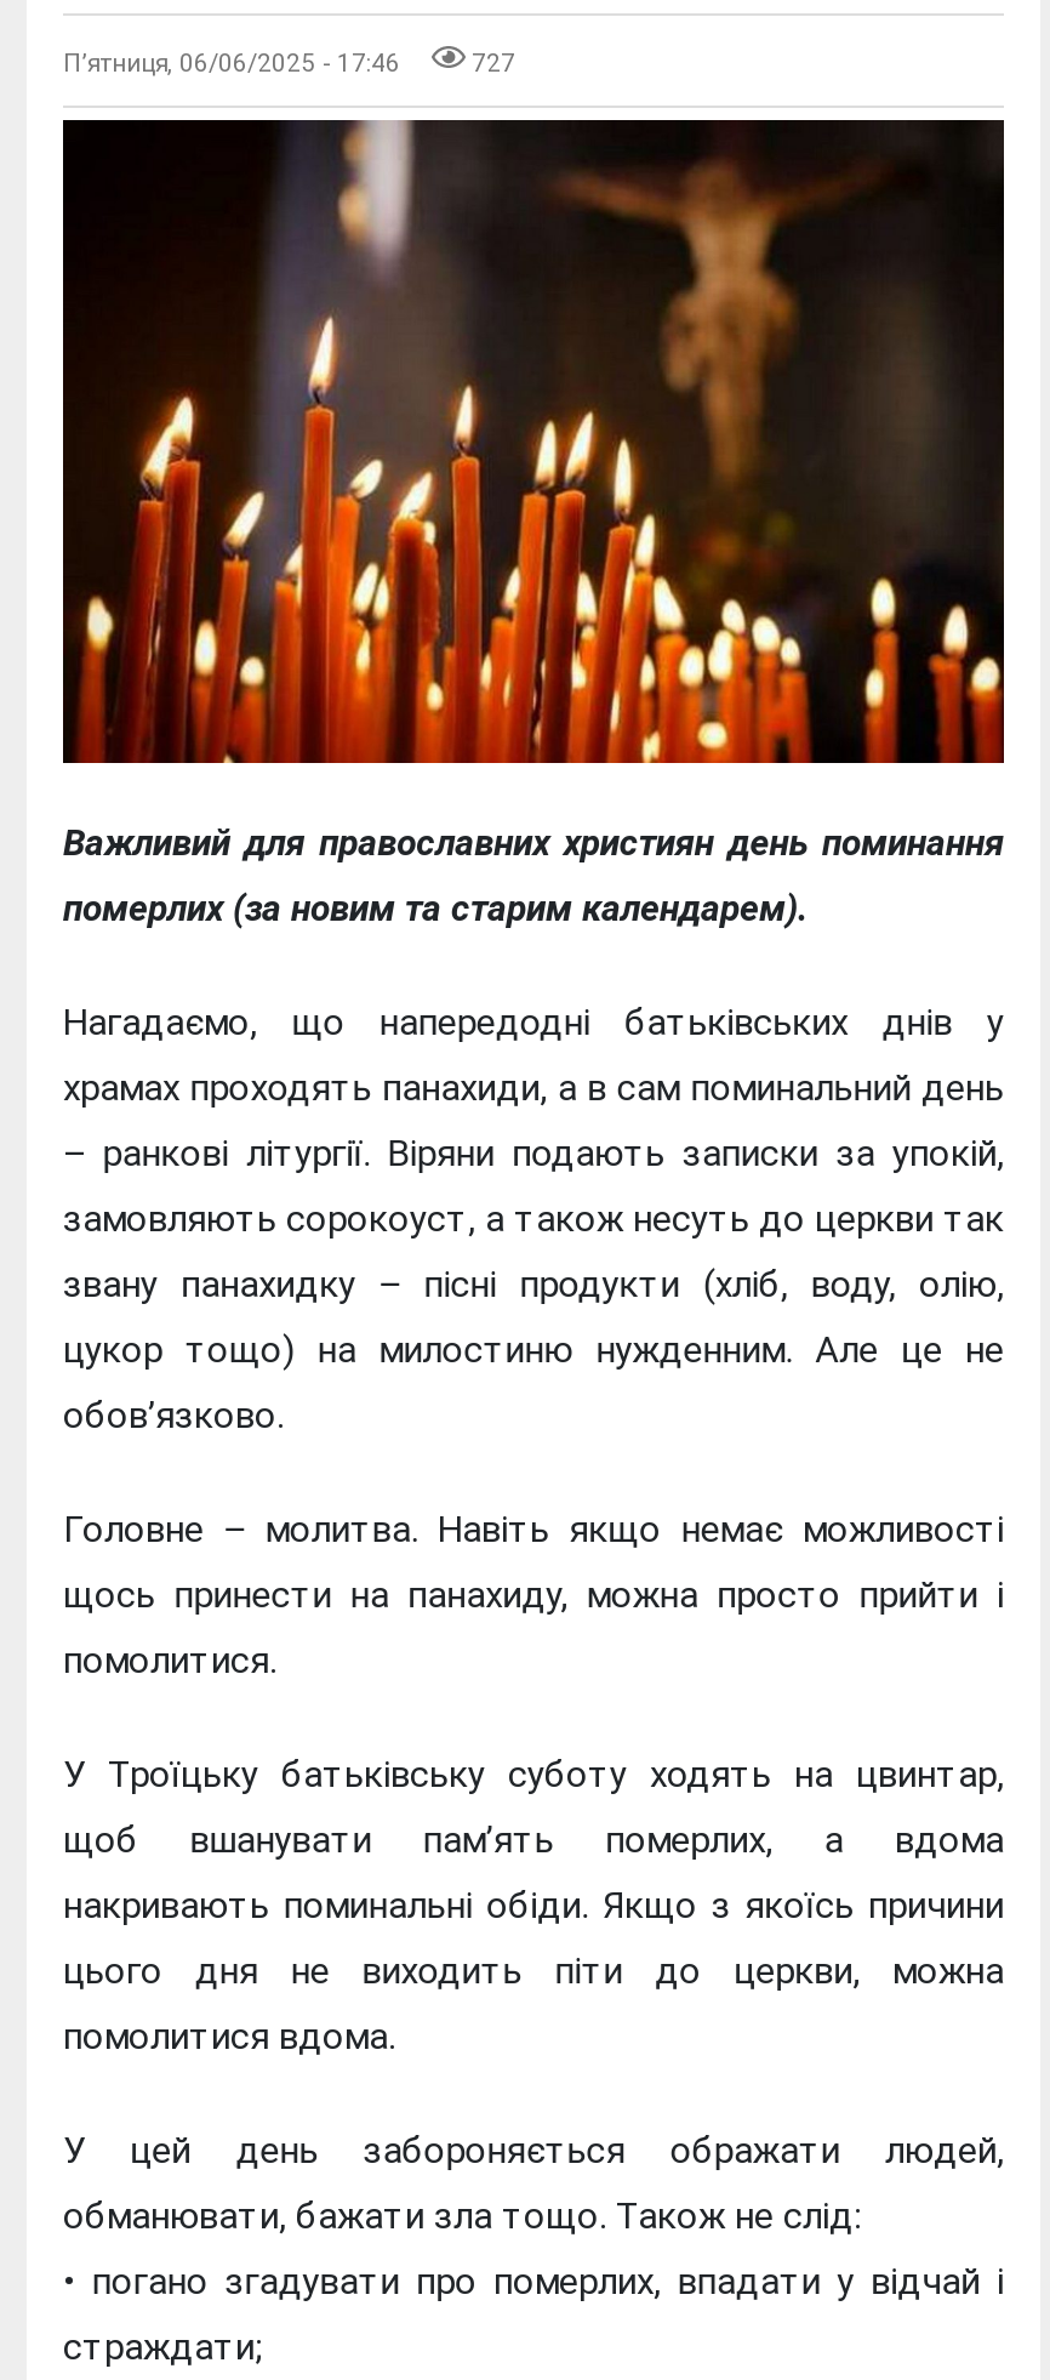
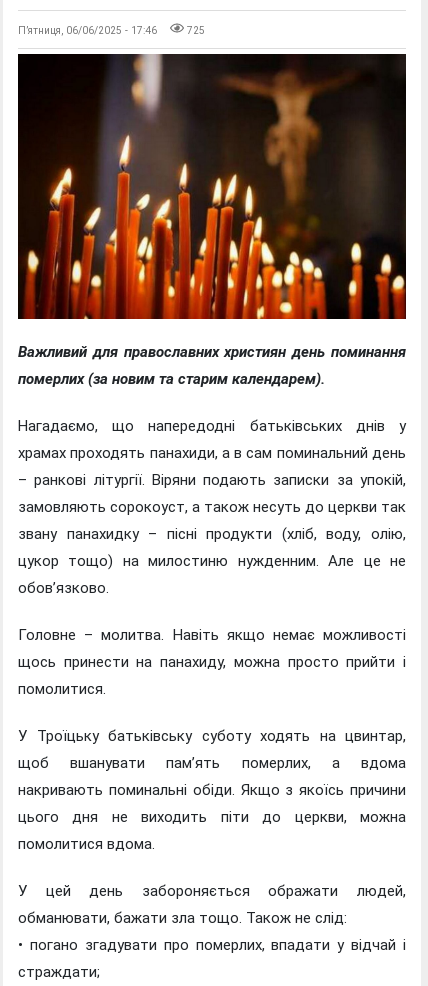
- 727
+ 725
